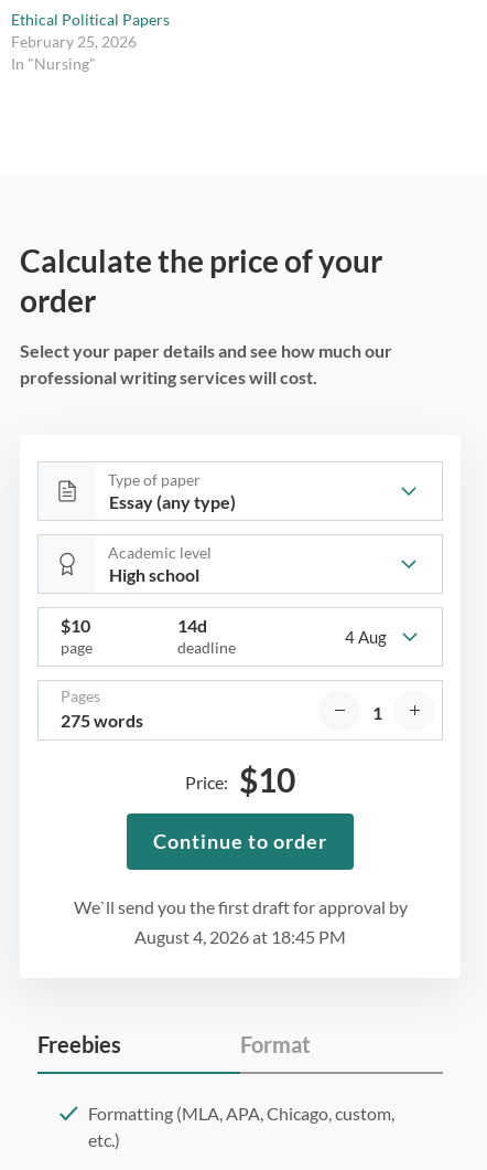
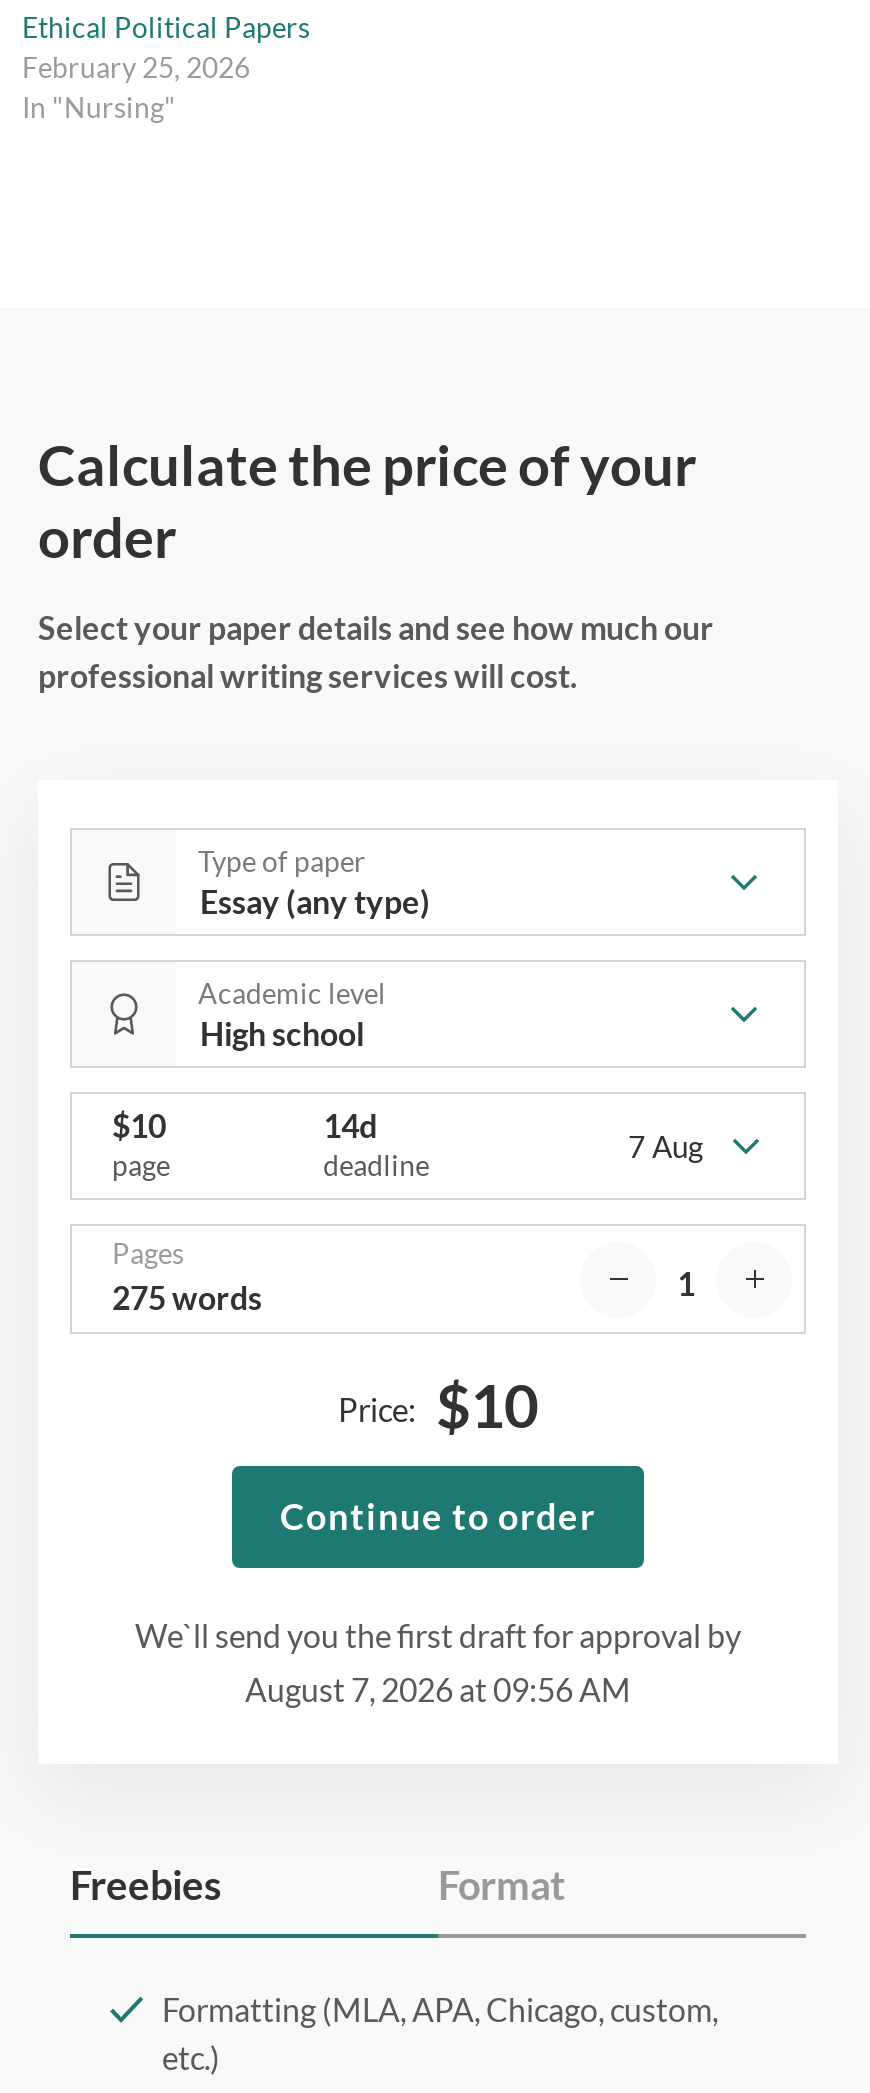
- 4 Aug
+ 7 Aug

- August 4, 2026 at 18:45 PM
+ August 7, 2026 at 09:56 AM
